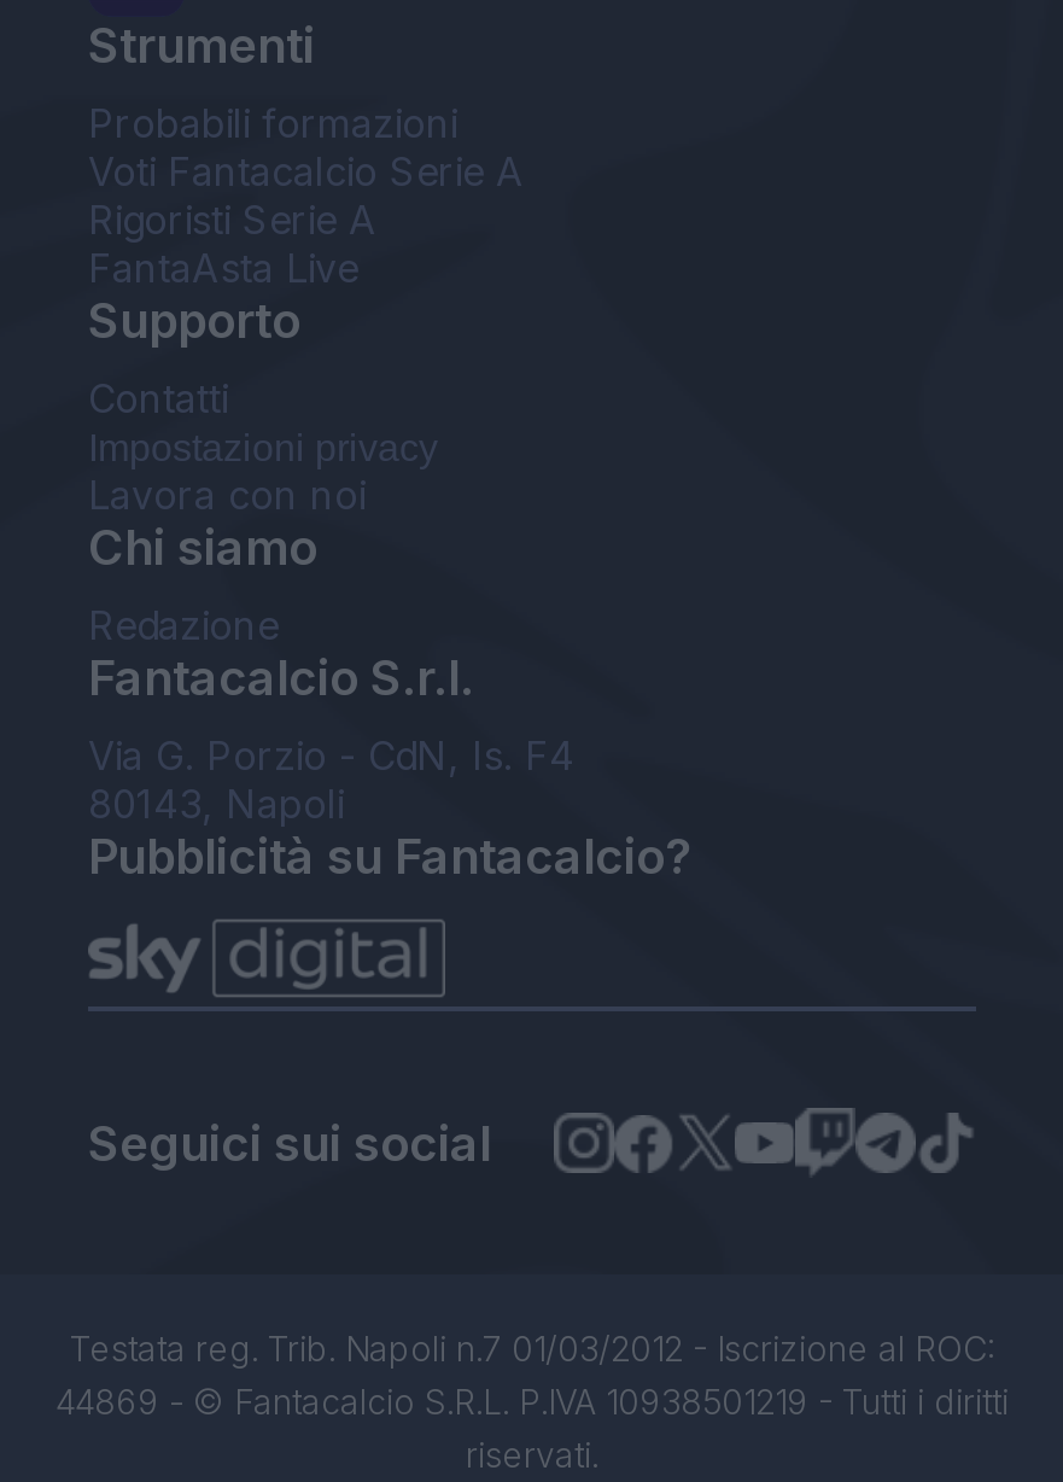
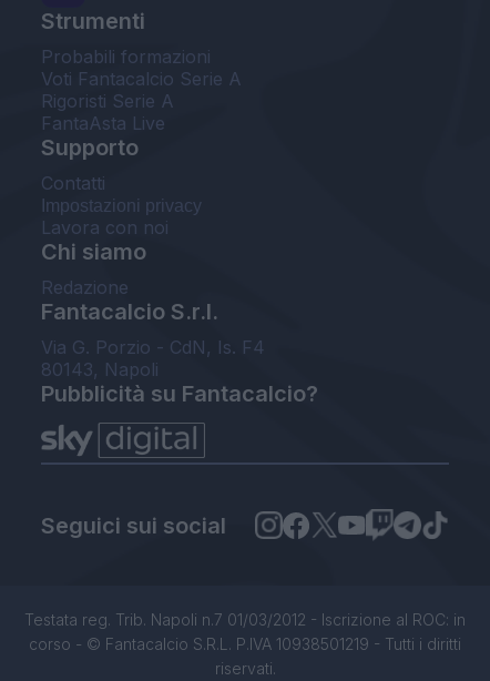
- Testata reg. Trib. Napoli n.7 01/03/2012 - Iscrizione al ROC:
- 44869 - © Fantacalcio S.R.L. P.IVA 10938501219 - Tutti i diritti
+ Testata reg. Trib. Napoli n.7 01/03/2012 - Iscrizione al ROC: in
+ corso - © Fantacalcio S.R.L. P.IVA 10938501219 - Tutti i diritti
